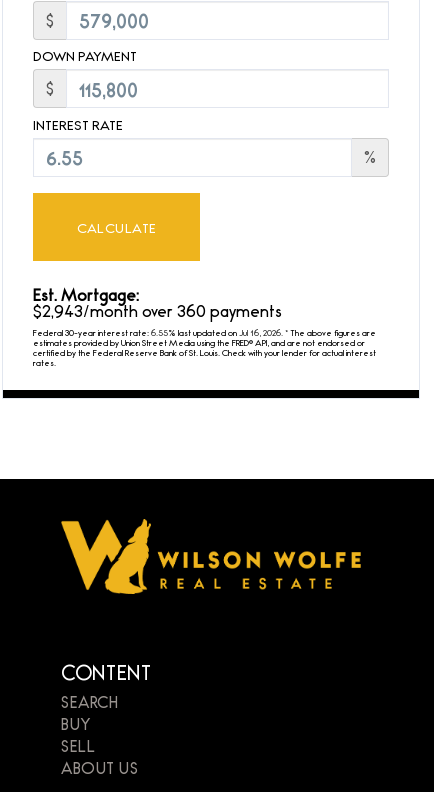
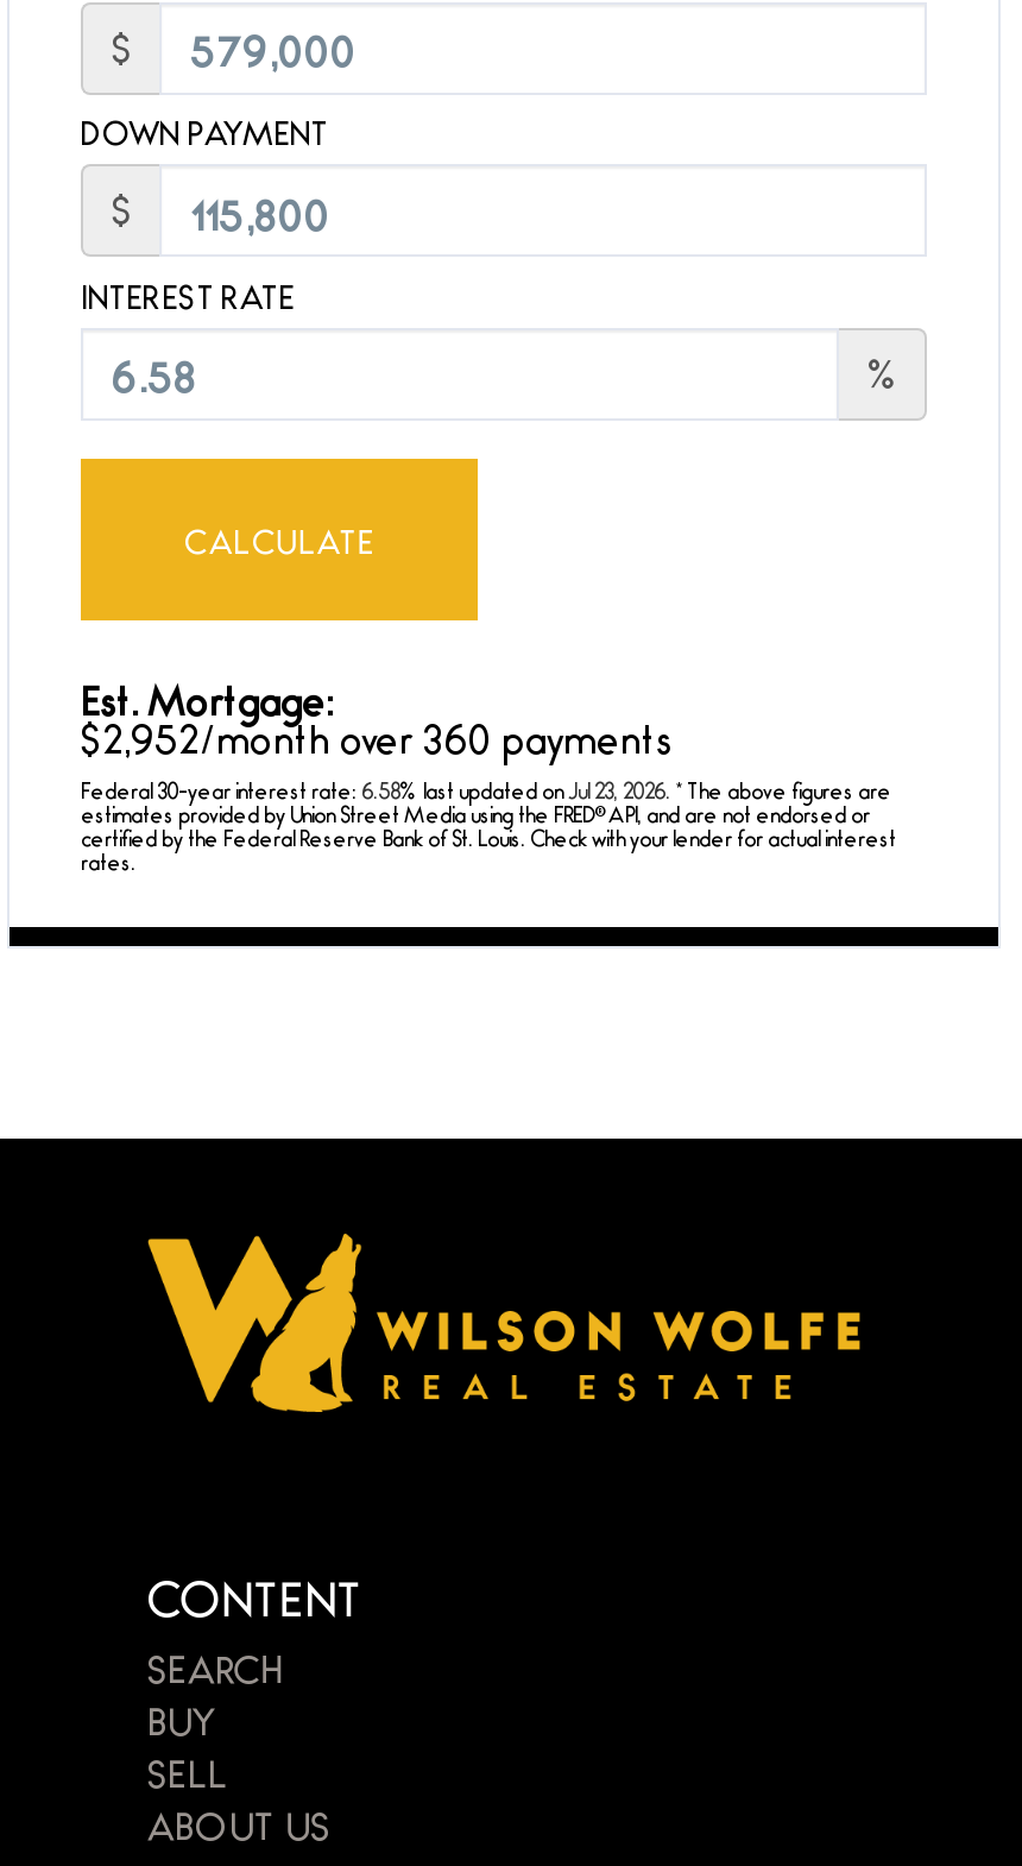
- $2,943/month over 360 payments
+ $2,952/month over 360 payments

- Federal 30-year interest rate: 6.55% last updated onJul 16, 2026. * The above figures are
+ Federal 30-year interest rate: 6.58% last updated onJul 23, 2026. * The above figures are
